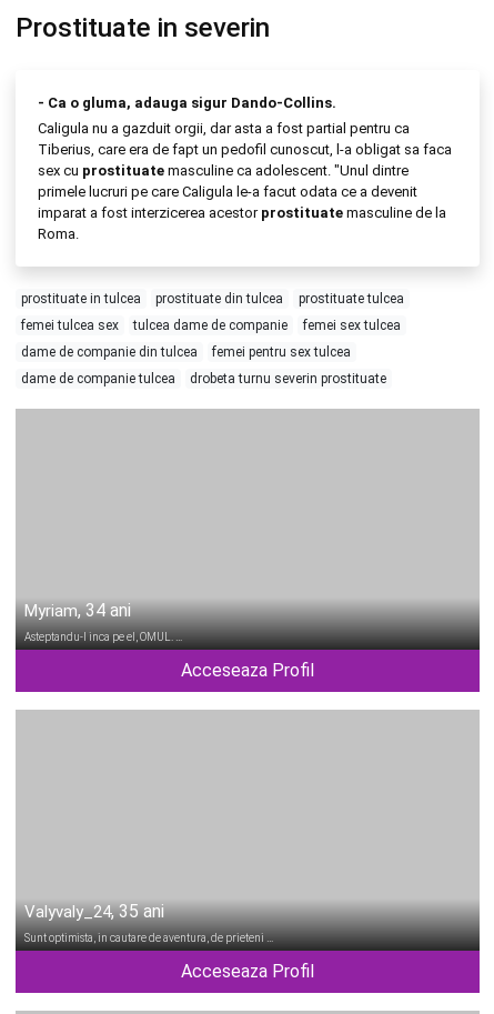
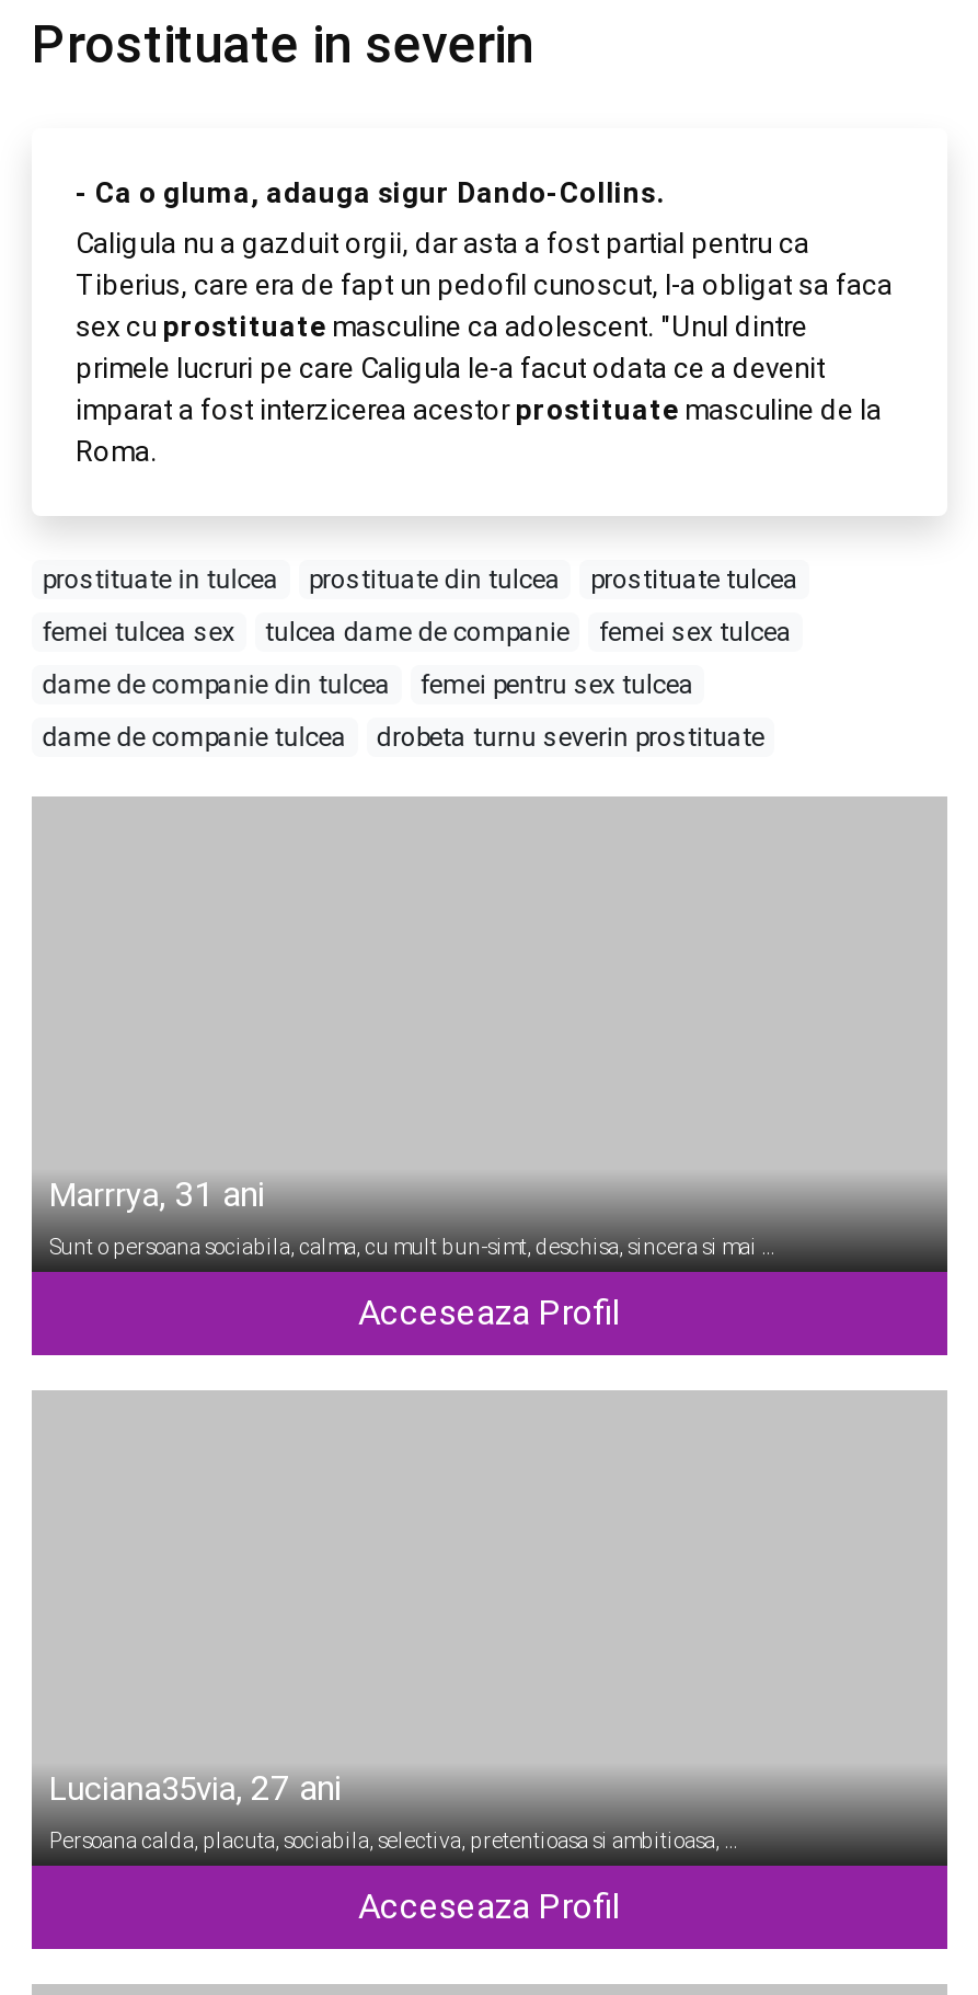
- Myriam, 34 ani
+ Marrrya, 31 ani

- Asteptandu-l inca pe el, OMUL. …
+ Sunt o persoana sociabila, calma, cu mult bun-simt, deschisa, sincera si mai …

- Valyvaly_24, 35 ani
+ Luciana35via, 27 ani

- Sunt optimista, in cautare de aventura, de prieteni …
+ Persoana calda, placuta, sociabila, selectiva, pretentioasa si ambitioasa, …
